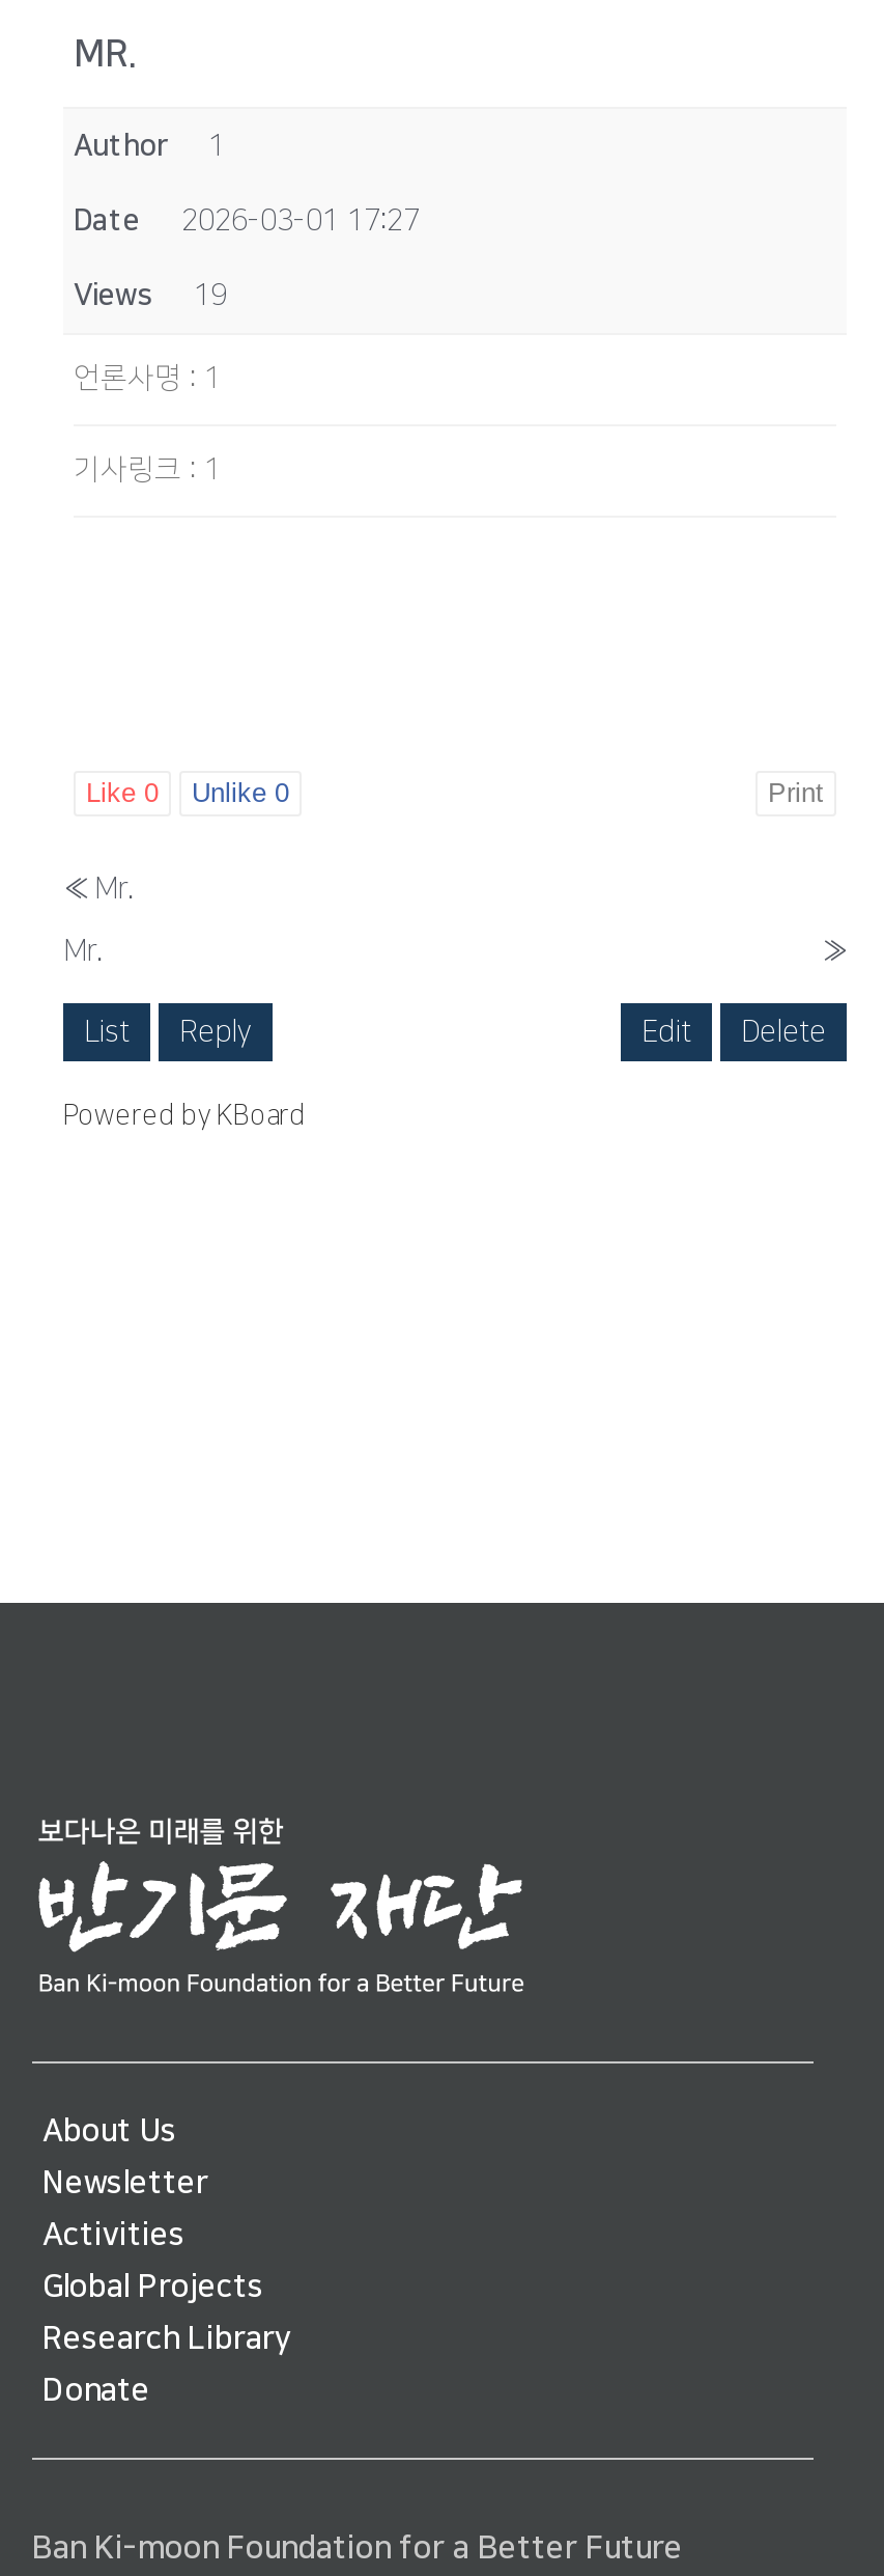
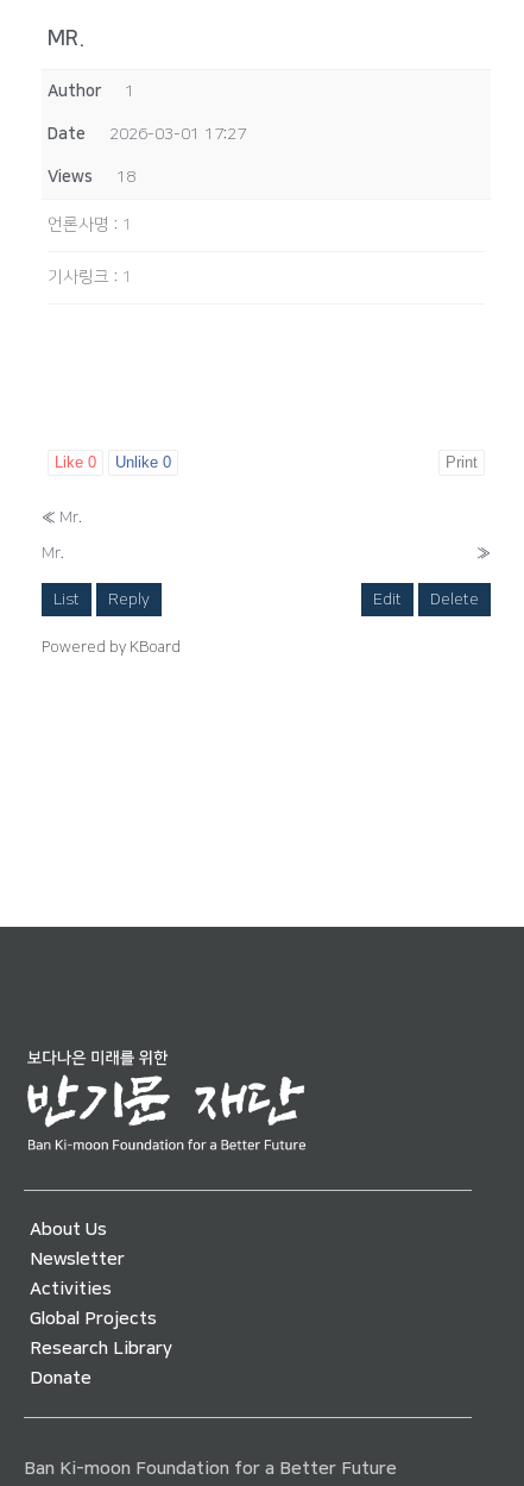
- Views 19
+ Views 18
